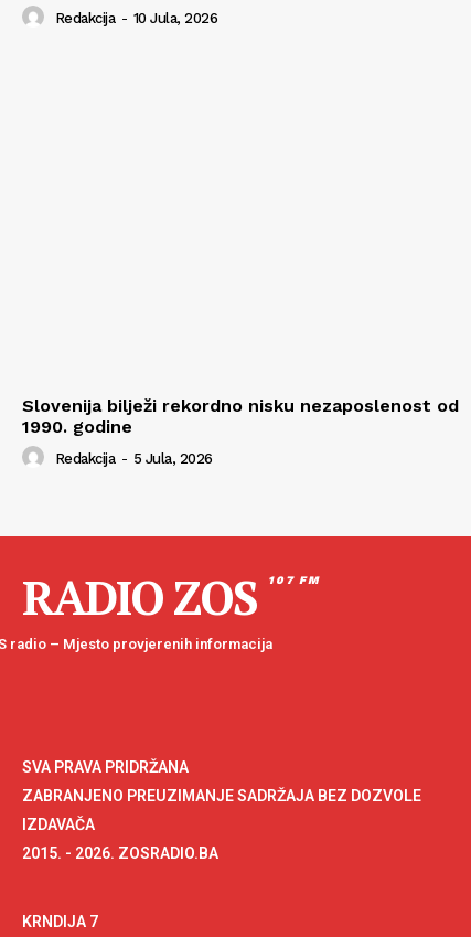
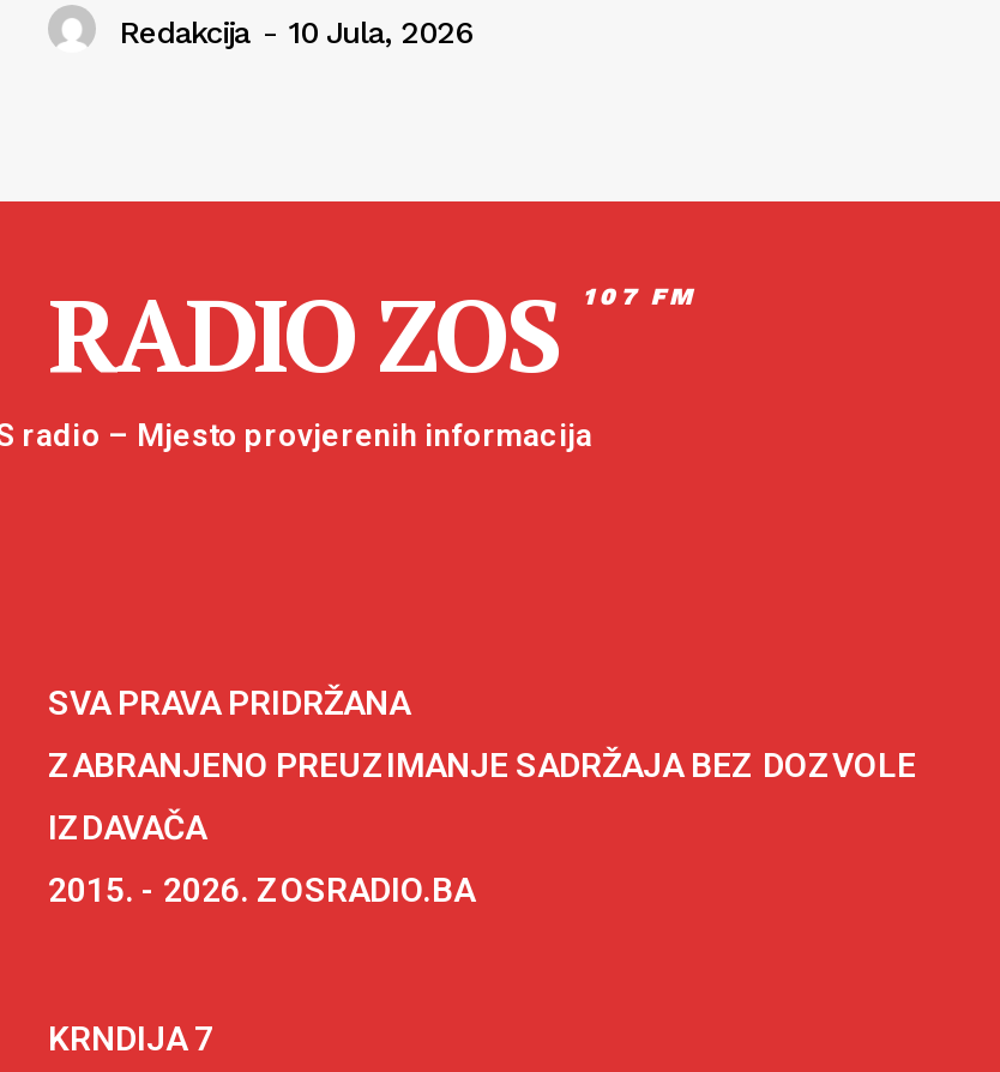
- Slovenija bilježi rekordno nisku nezaposlenost od
- 1990. godine
- Redakcija - 5 Jula, 2026
